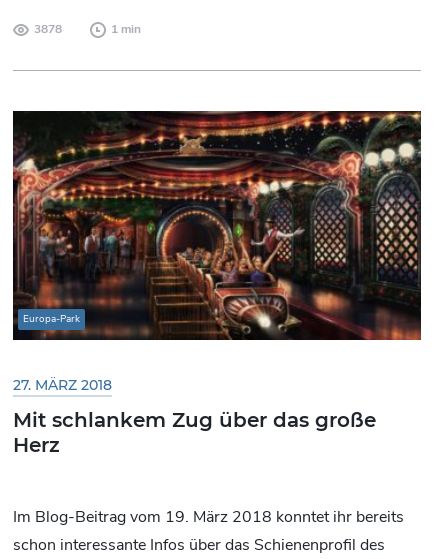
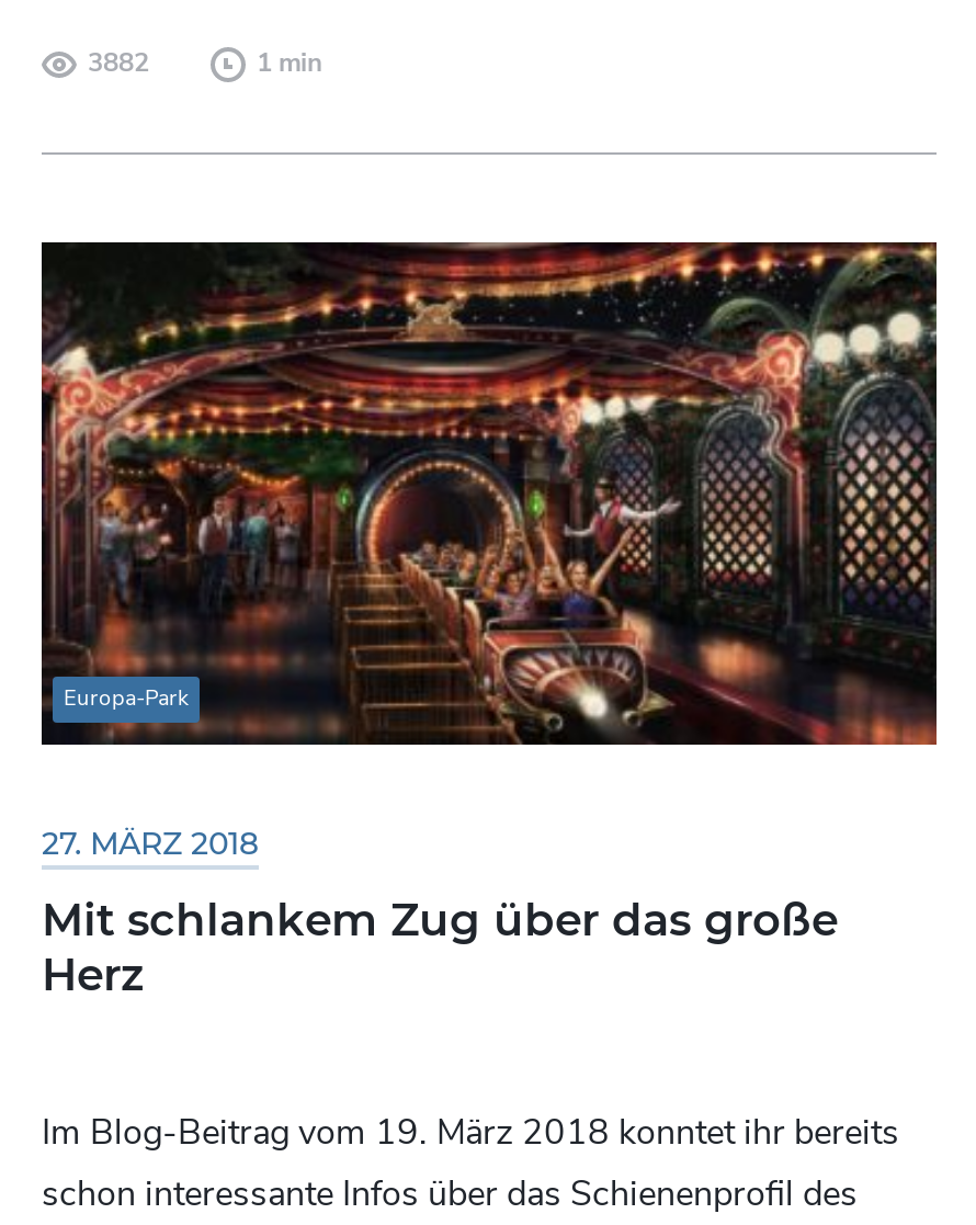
- 3878
+ 3882
